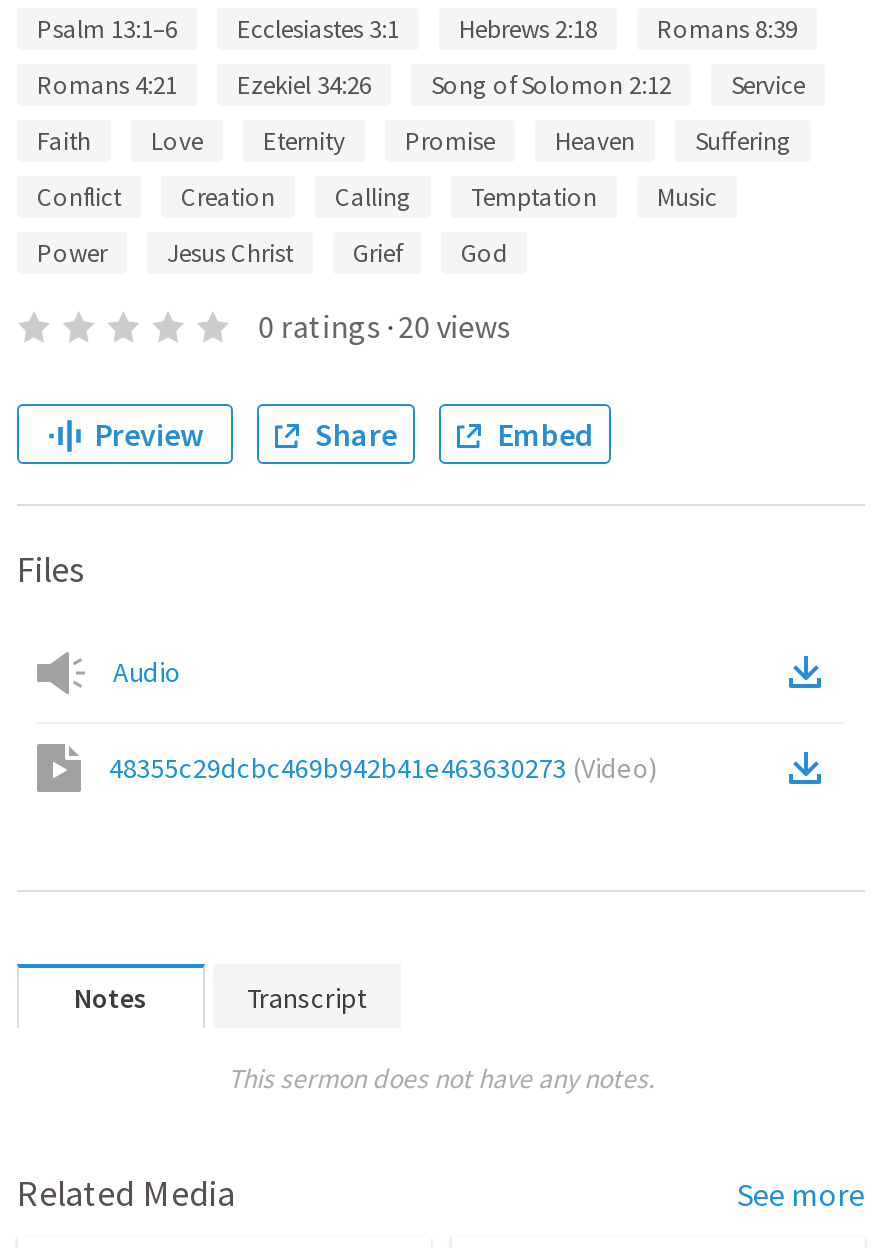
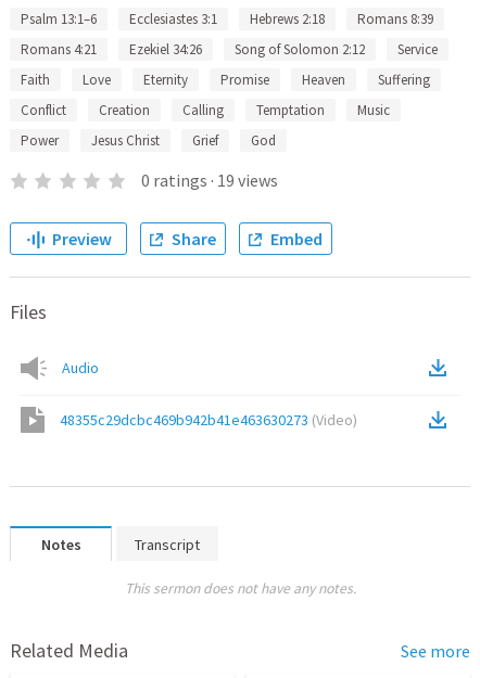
- 0 ratings · 20 views
+ 0 ratings · 19 views
